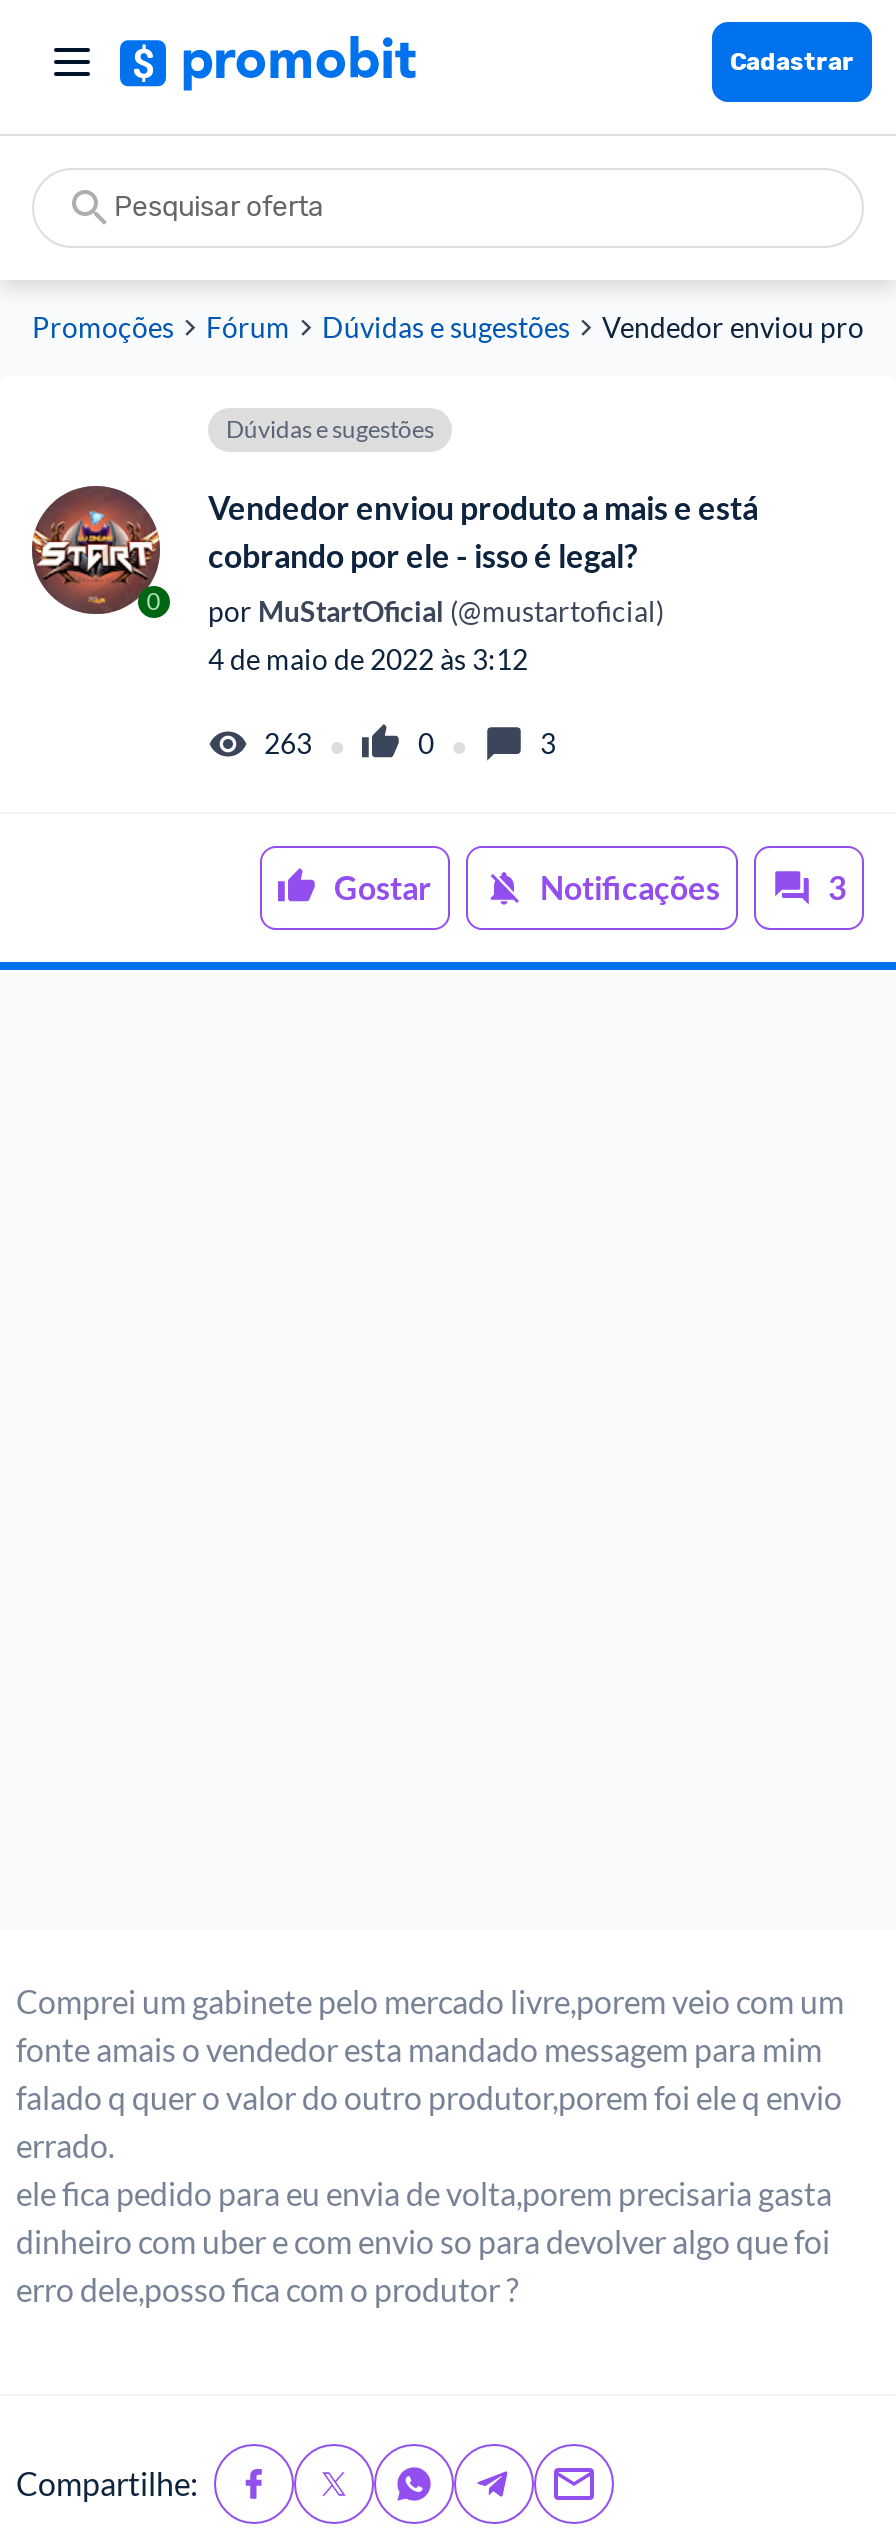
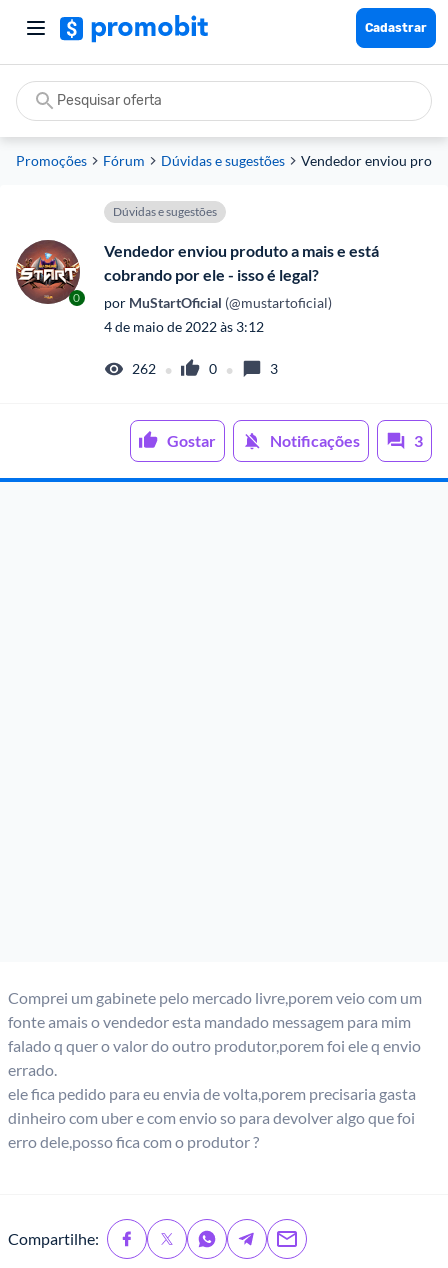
- 263 • 0 •
+ 262 • 0 •
